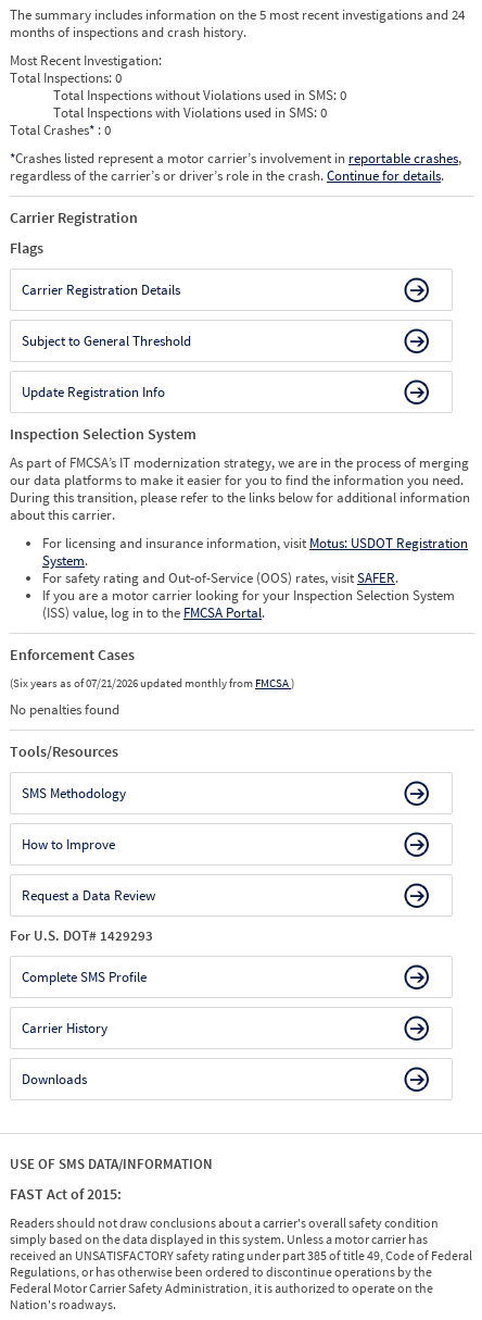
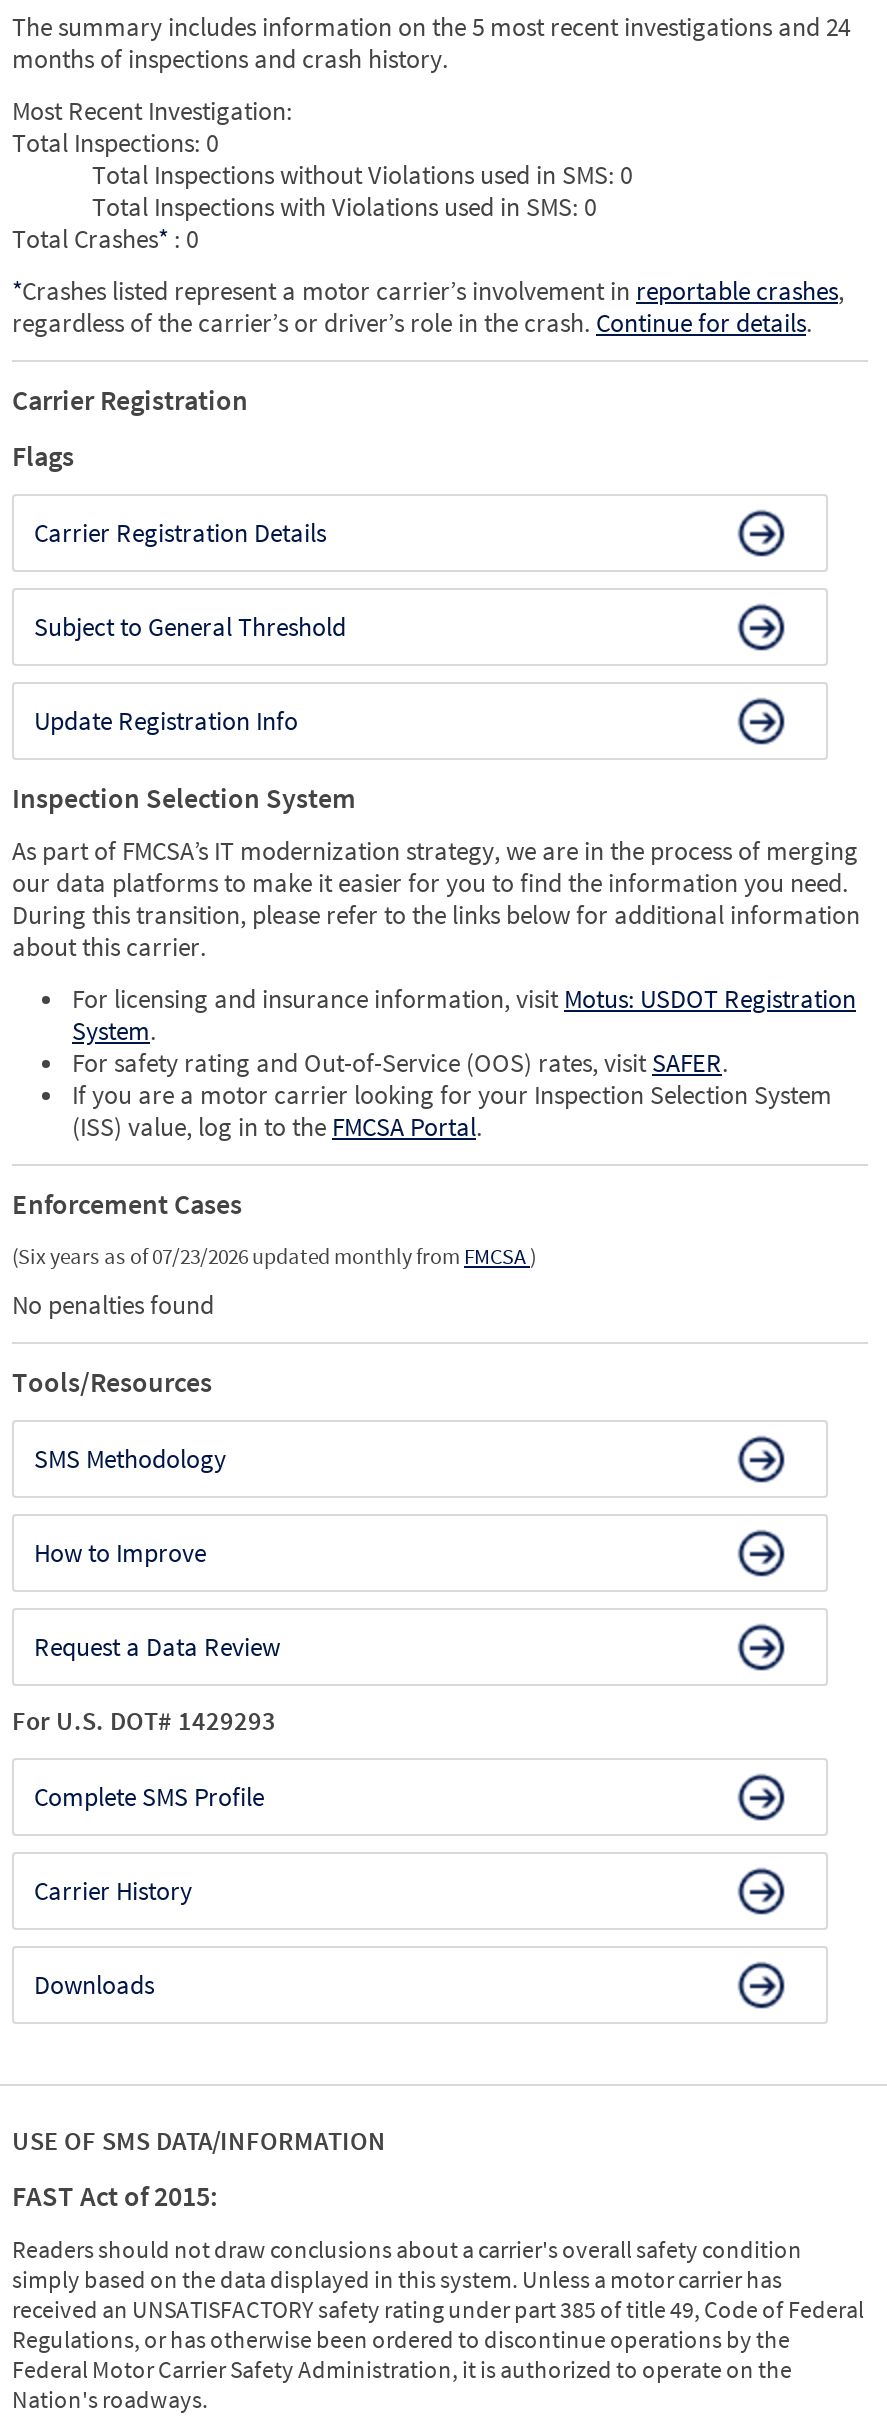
- (Six years as of 07/21/2026 updated monthly from FMCSA)
+ (Six years as of 07/23/2026 updated monthly from FMCSA)
